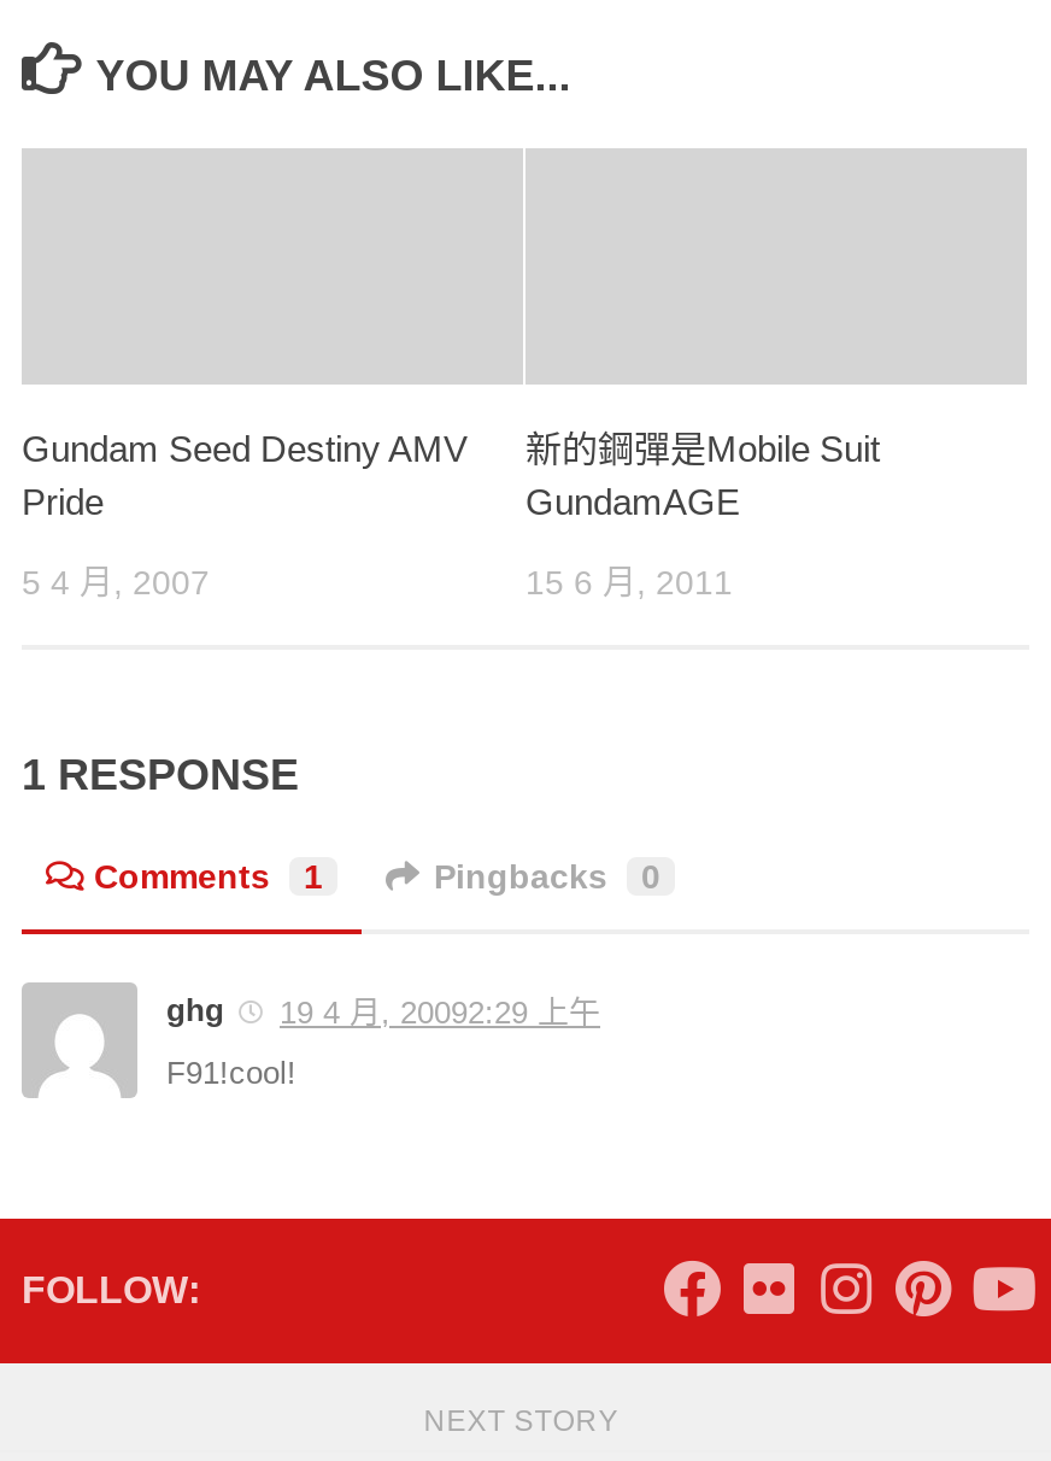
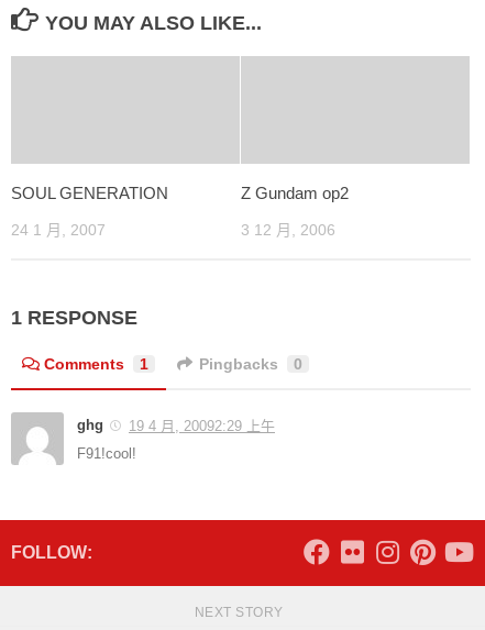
- Gundam Seed Destiny AMV
- Pride
+ SOUL GENERATION

- 新的鋼彈是Mobile Suit
- GundamAGE
+ Z Gundam op2

- 5 4 月, 2007
+ 24 1 月, 2007

- 15 6 月, 2011
+ 3 12 月, 2006
